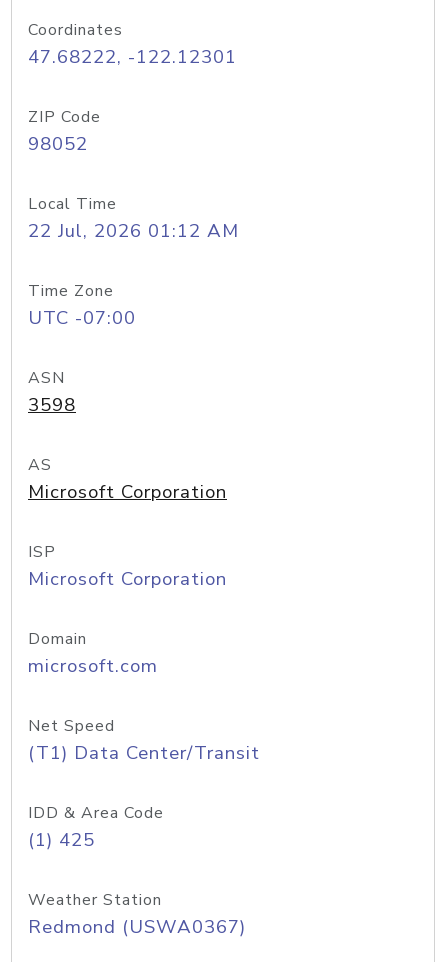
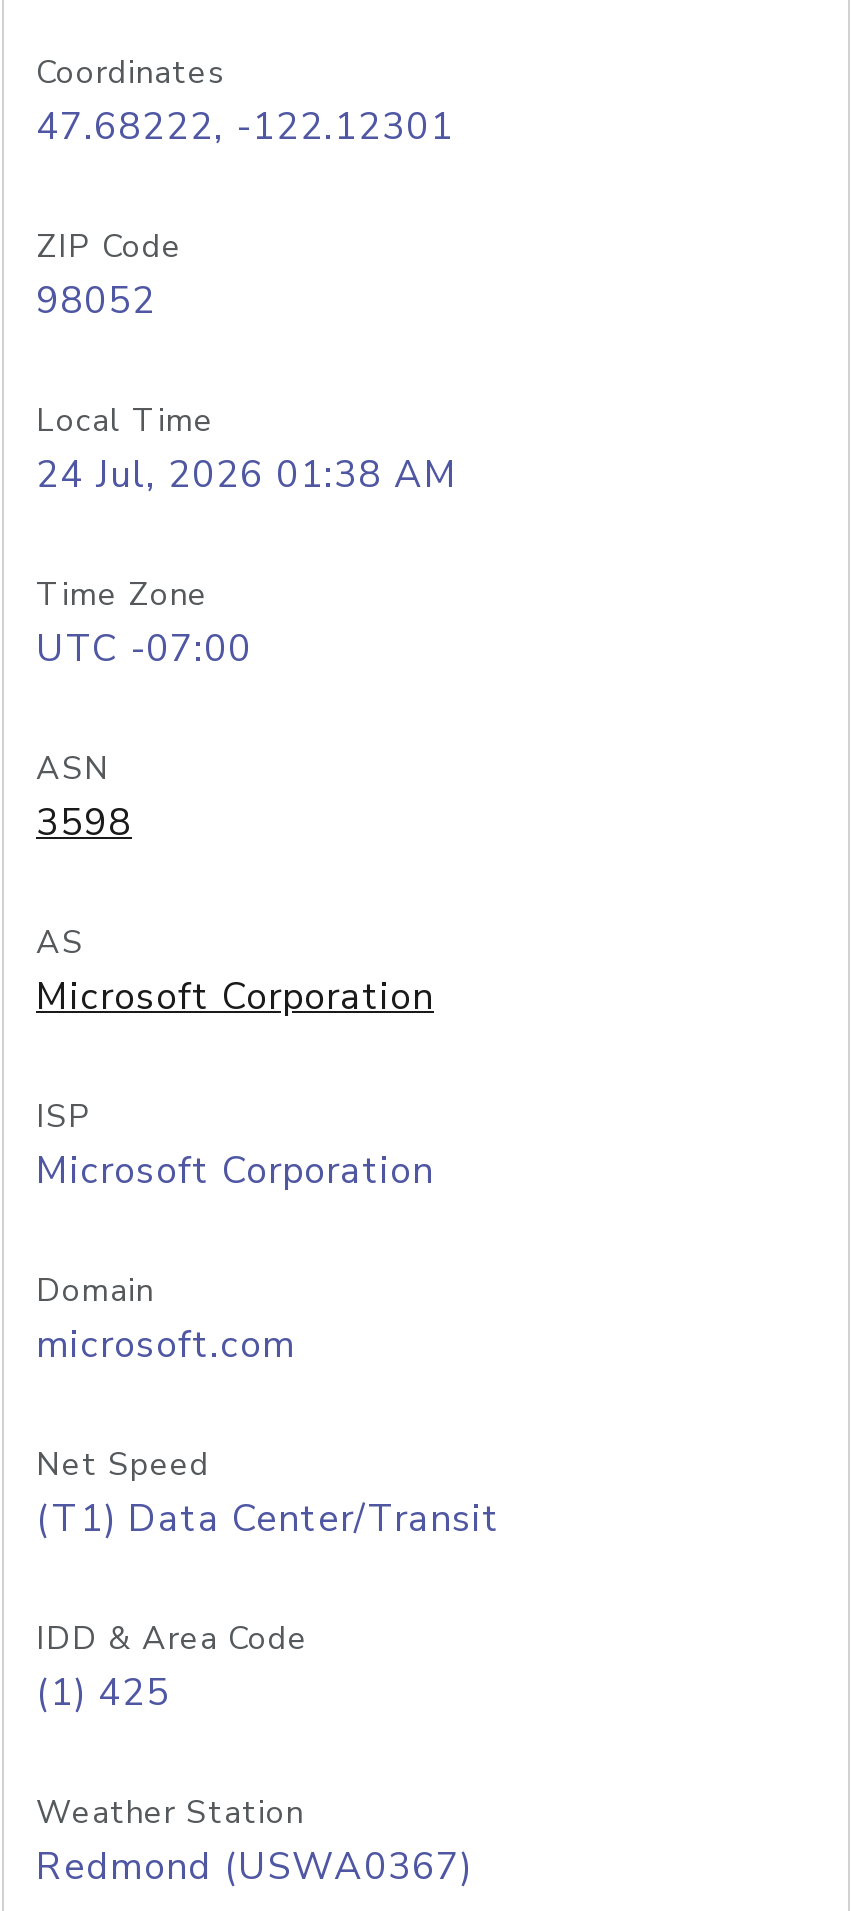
- 22 Jul, 2026 01:12 AM
+ 24 Jul, 2026 01:38 AM
